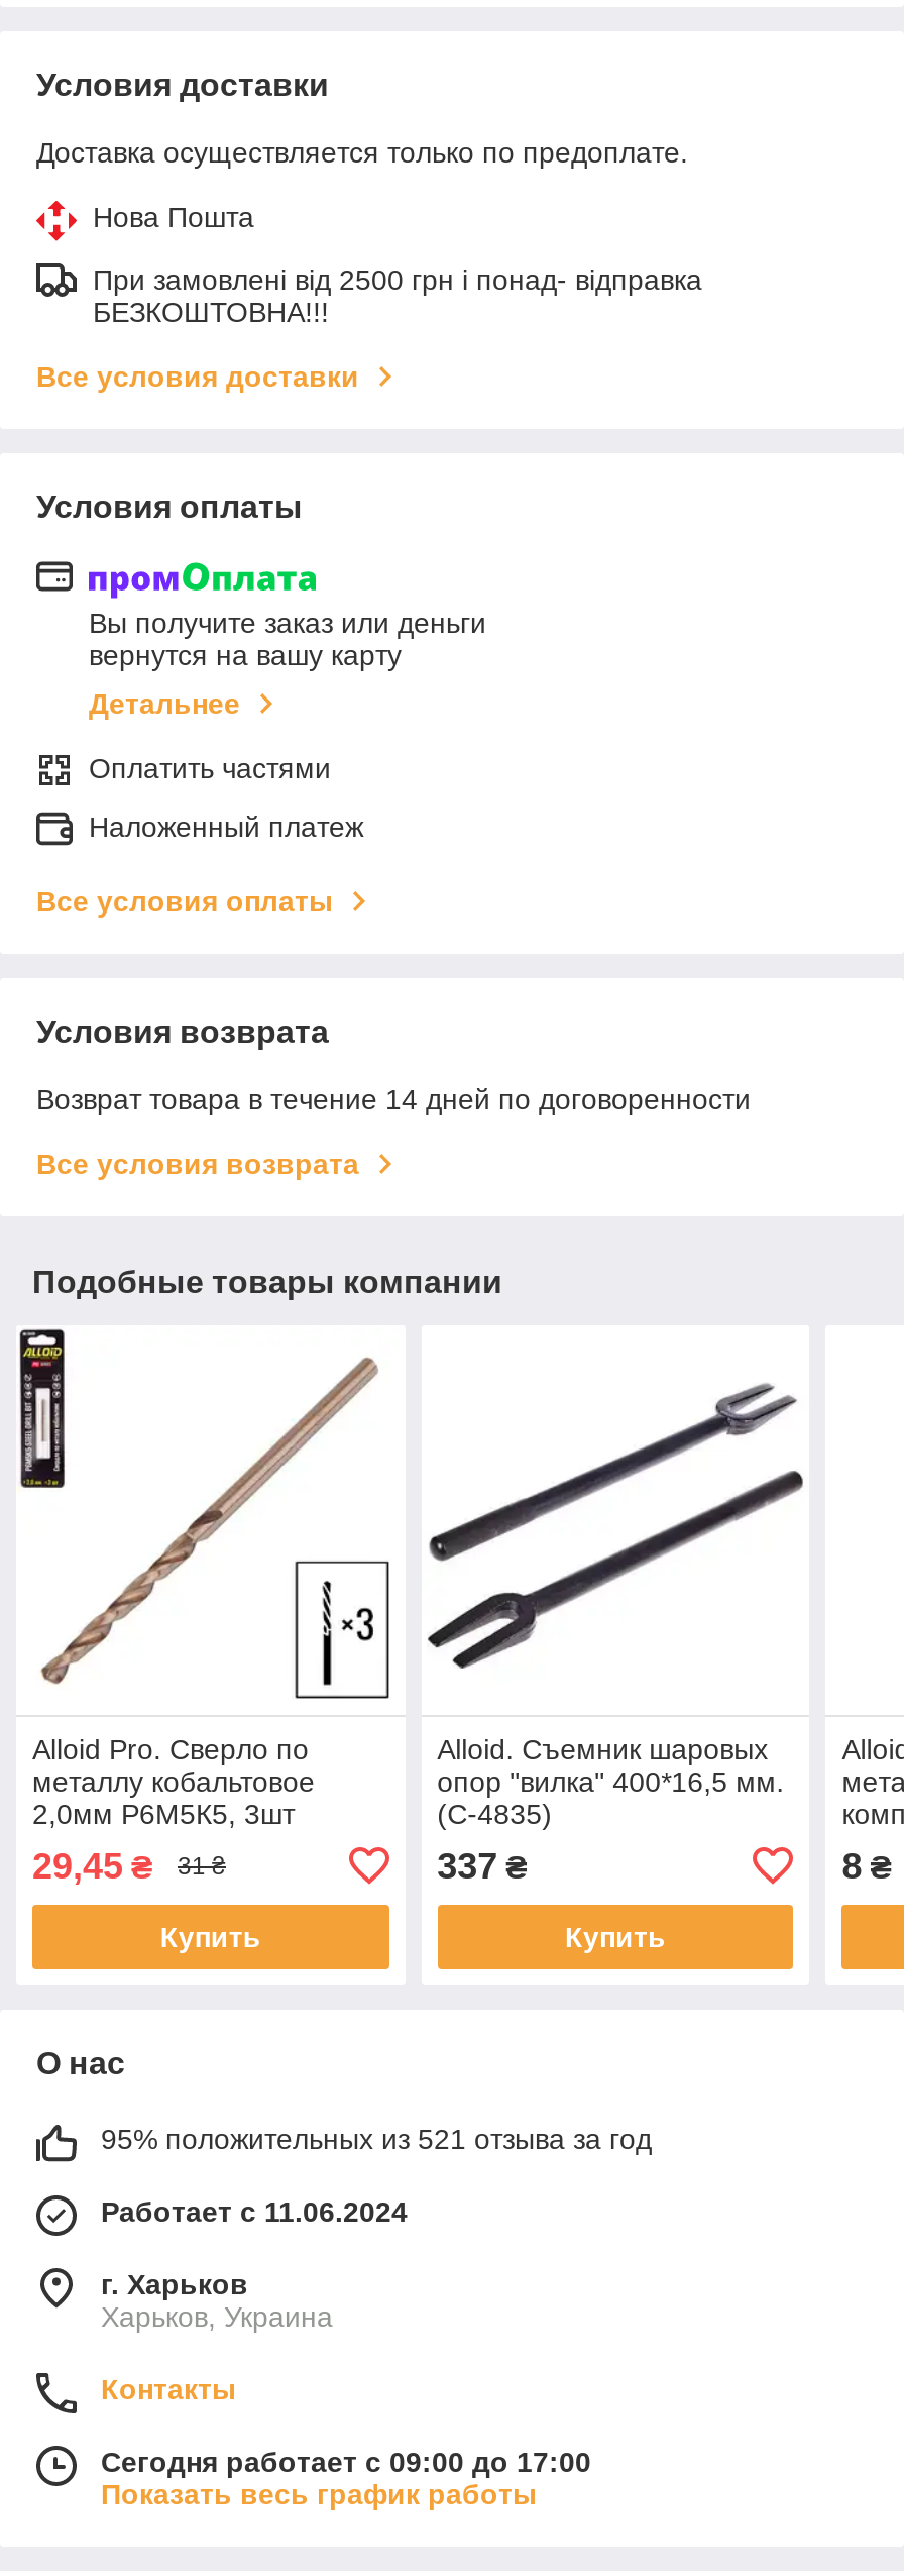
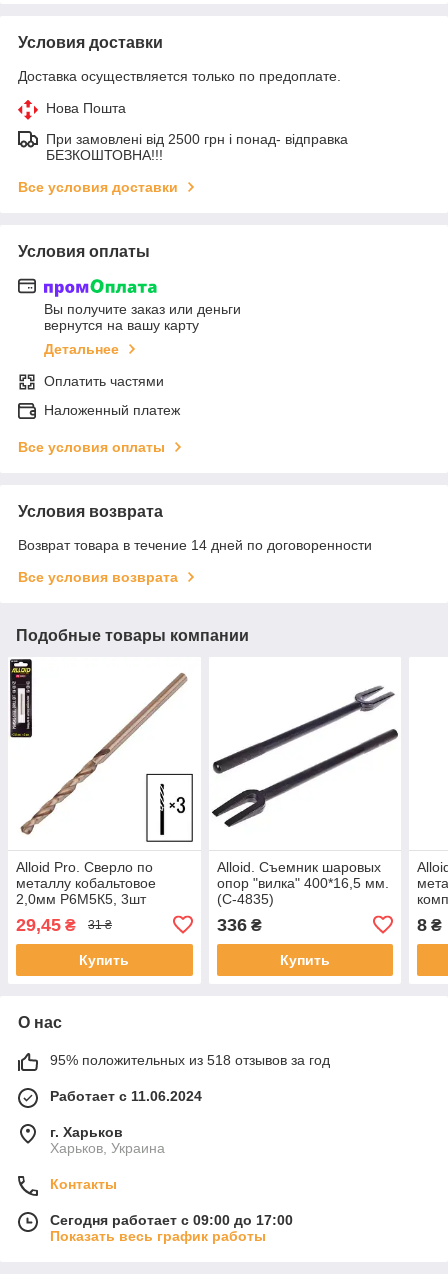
- 337 ₴
+ 336 ₴

- 95% положительных из 521 отзыва за год
+ 95% положительных из 518 отзывов за год
